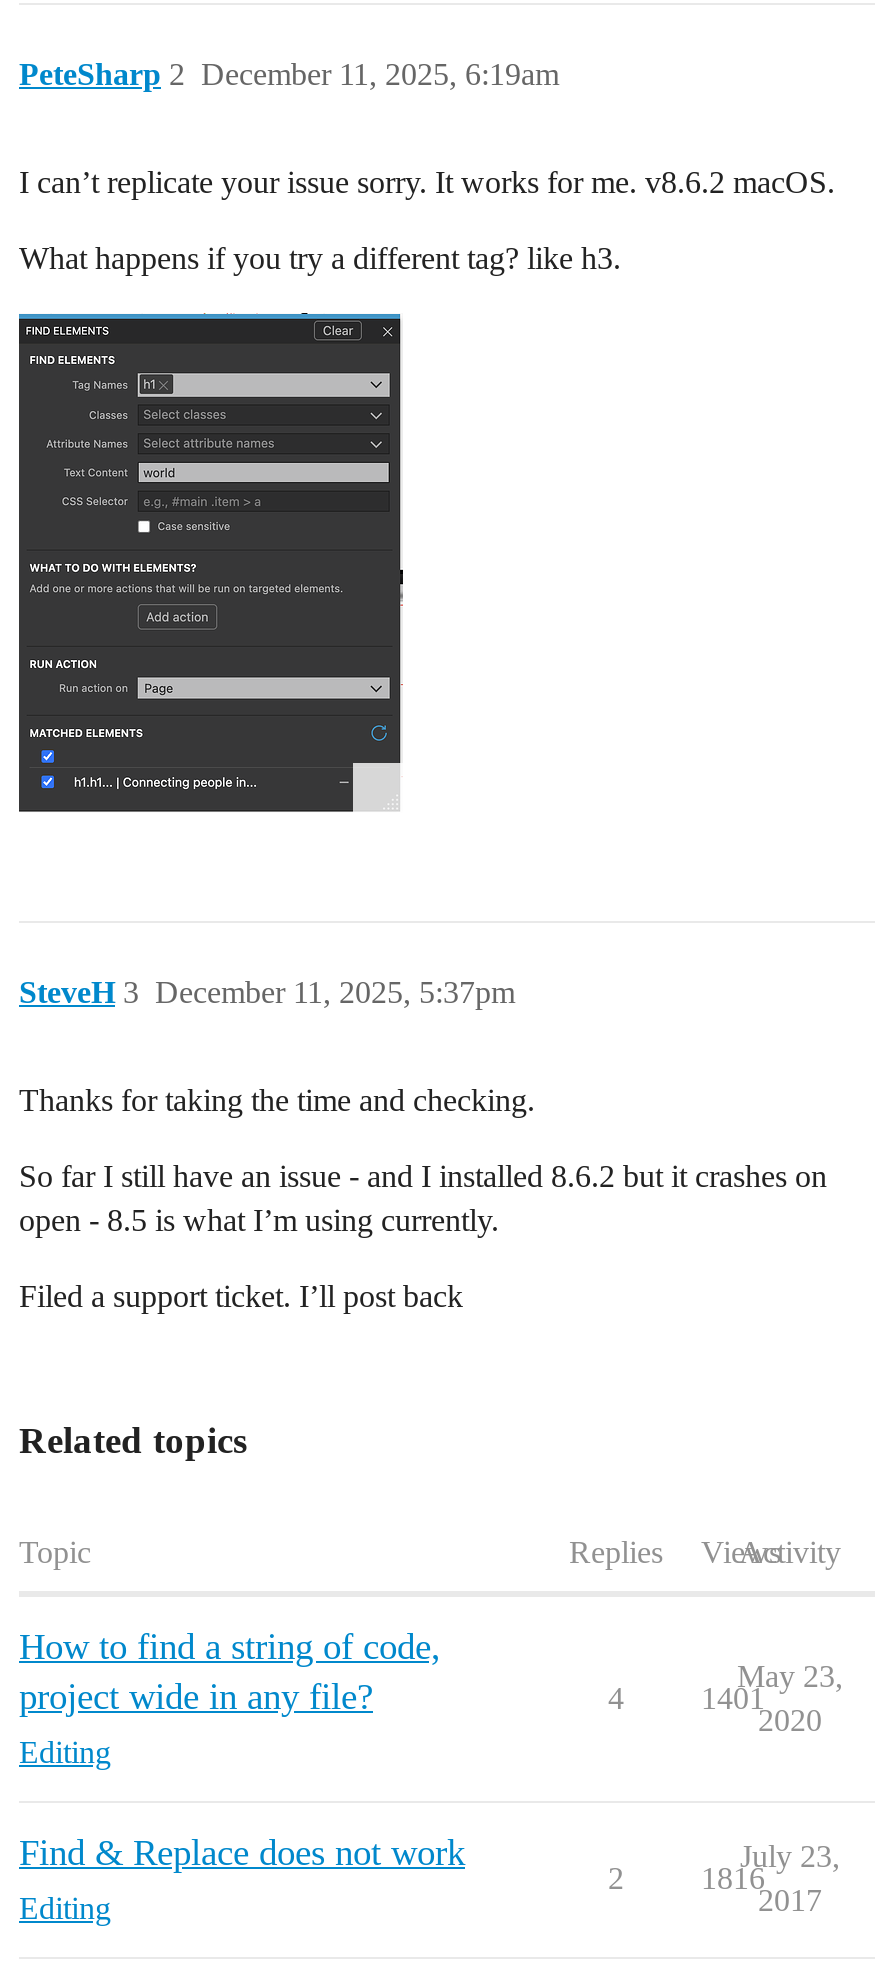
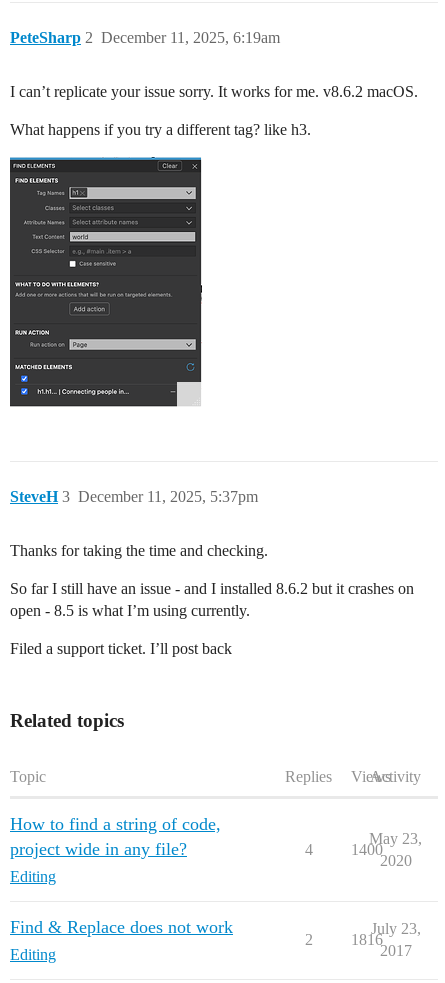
- 1401
+ 1400
